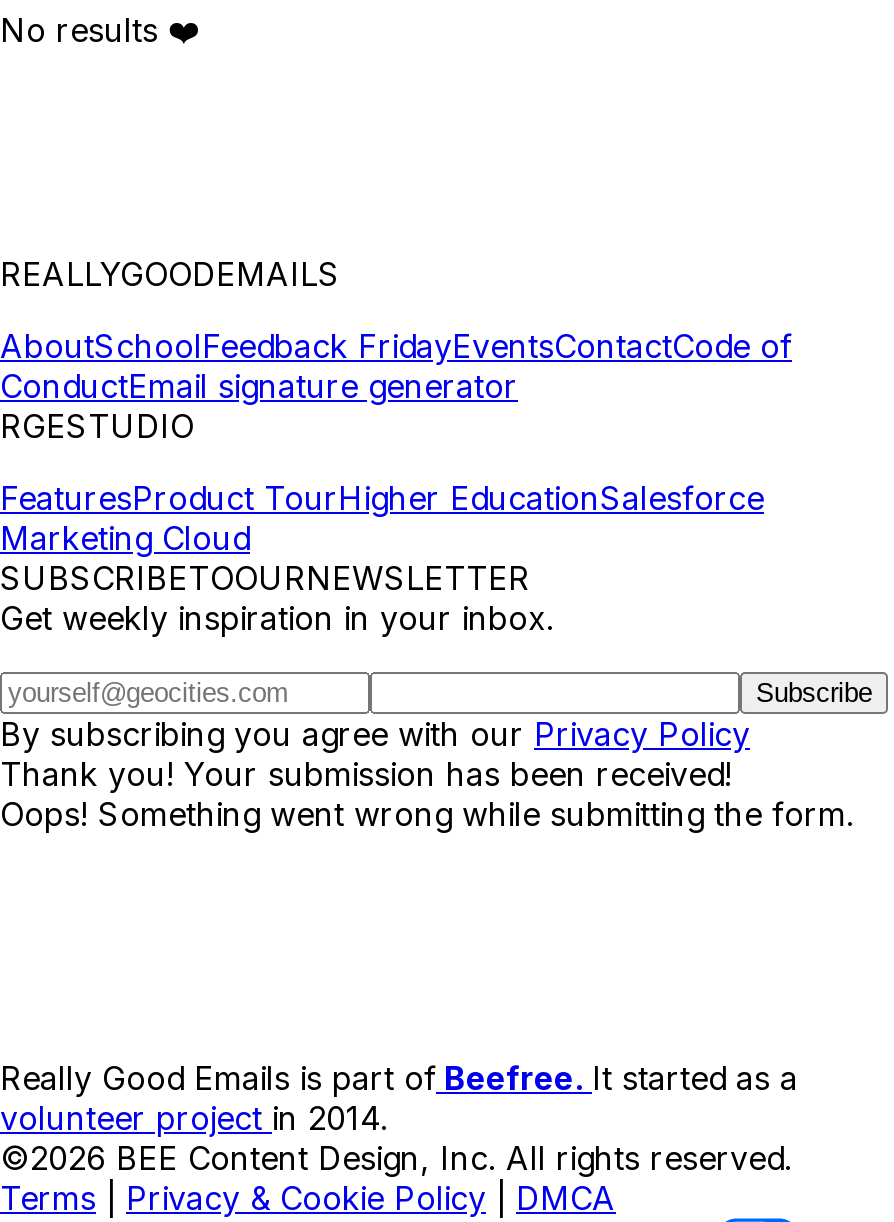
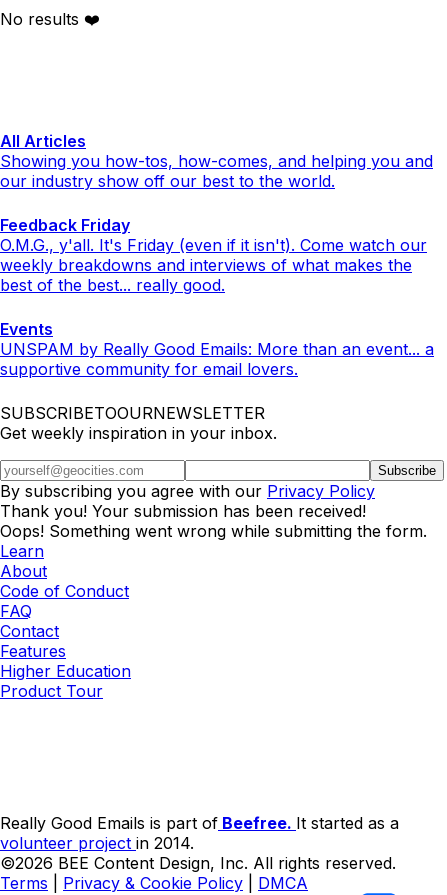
- REALLYGOODEMAILS
+ All Articles
+ Showing you how-tos, how-comes, and helping you and
+ our industry show off our best to the world.

- AboutSchoolFeedback FridayEventsContactCode of
- ConductEmail signature generator
- RGESTUDIO
+ Feedback Friday
+ O.M.G., y'all. It's Friday (even if it isn't). Come watch our
+ weekly breakdowns and interviews of what makes the
+ best of the best... really good.

- FeaturesProduct TourHigher EducationSalesforce
- Marketing Cloud
+ Events
+ UNSPAM by Really Good Emails: More than an event... a
+ supportive community for email lovers.

+ Learn
+ About
+ Code of Conduct
+ FAQ
+ Contact
+ Features
+ Higher Education
+ Product Tour
